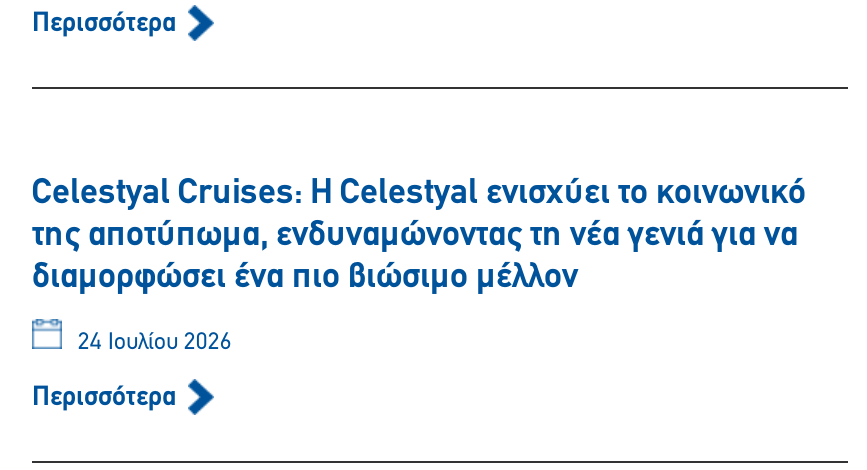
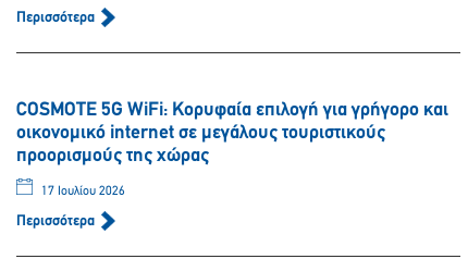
- Celestyal Cruises: Η Celestyal ενισχύει το κοινωνικό
- της αποτύπωμα, ενδυναμώνοντας τη νέα γενιά για να
- διαμορφώσει ένα πιο βιώσιμο μέλλον
+ COSMOTE 5G WiFi: Κορυφαία επιλογή για γρήγορο και
+ οικονομικό internet σε μεγάλους τουριστικούς
+ προορισμούς της χώρας

- 24 Ιουλίου 2026
+ 17 Ιουλίου 2026
